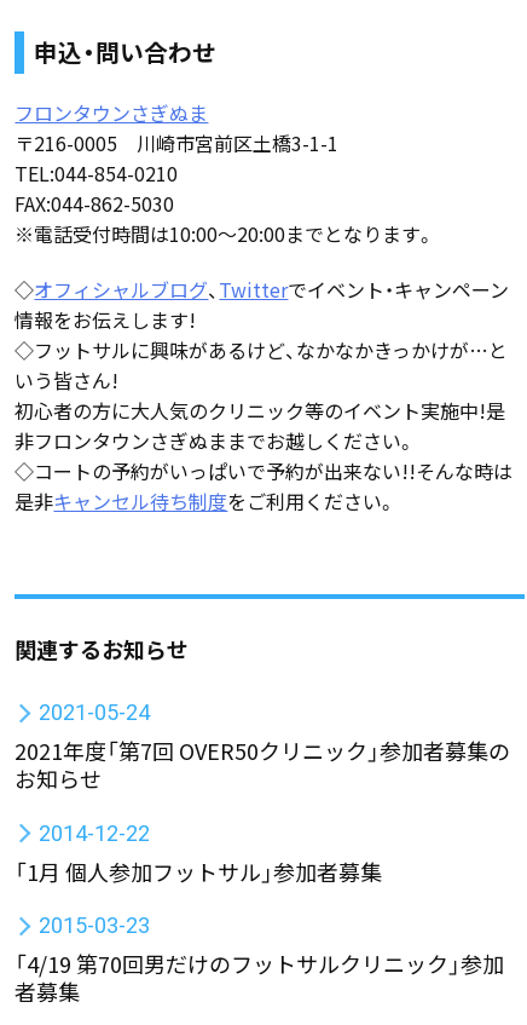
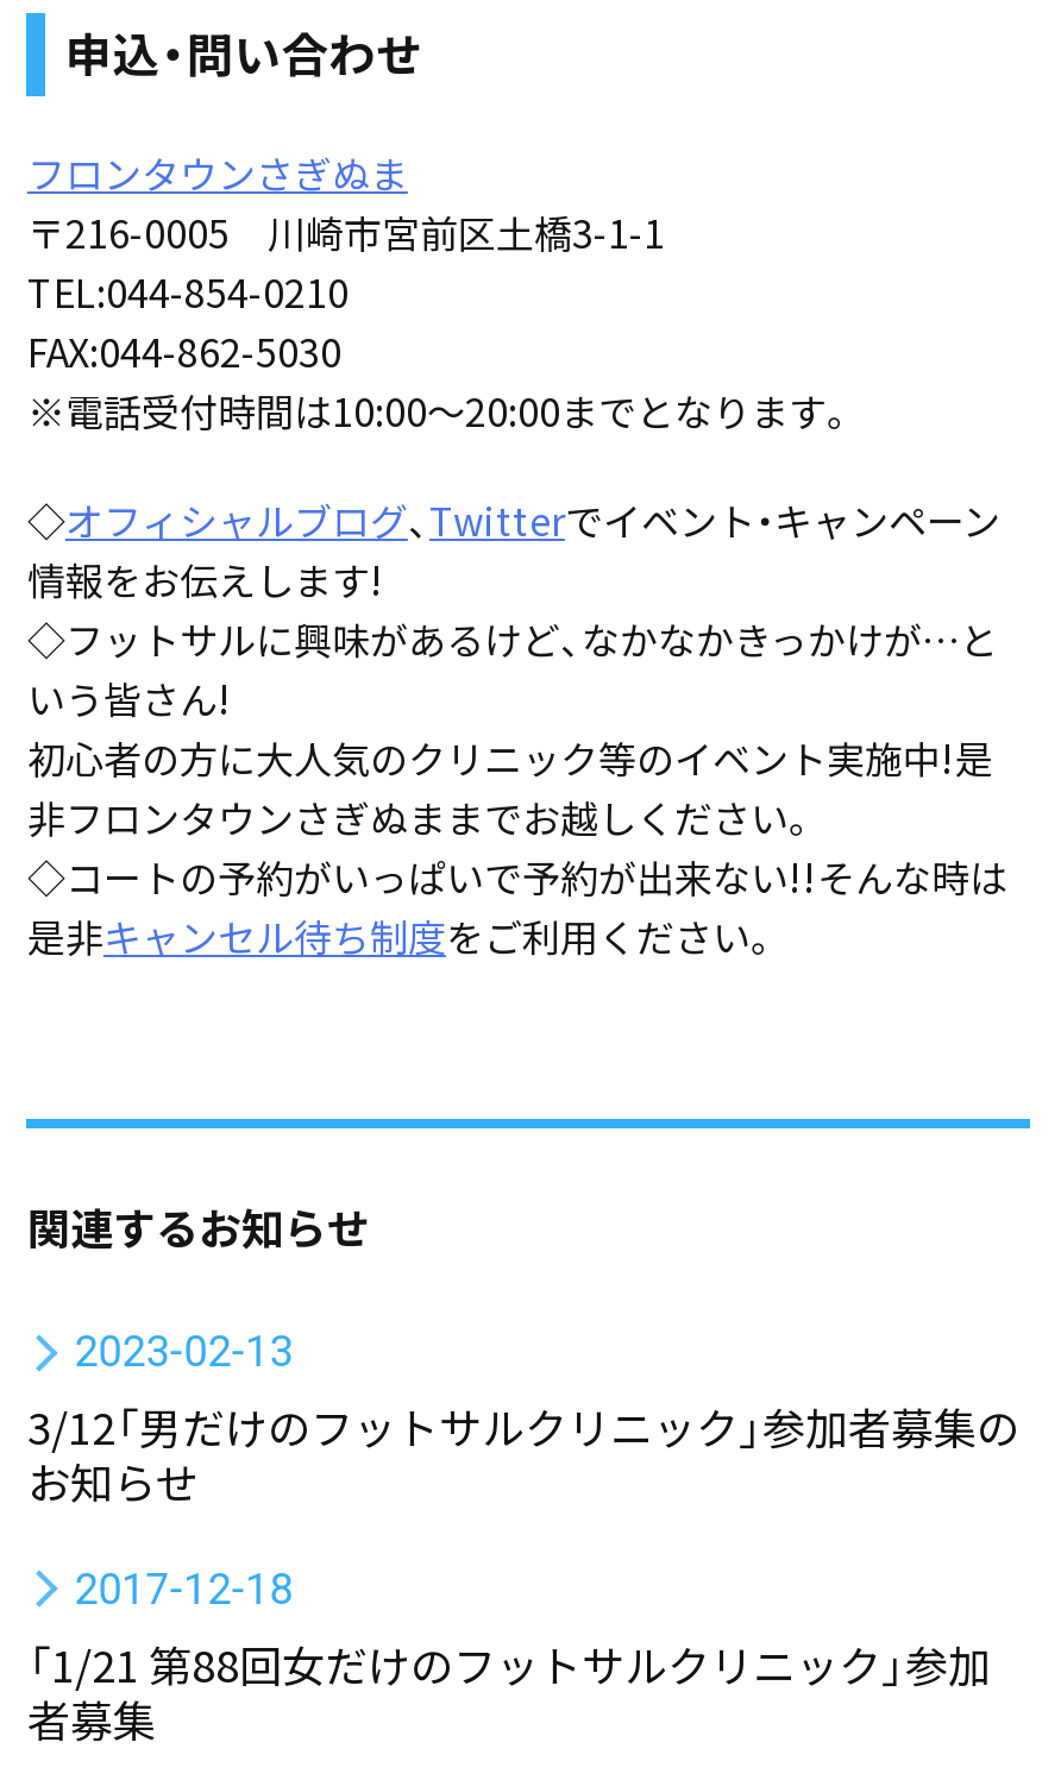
- 2021-05-24
- 2021年度「第7回 OVER50クリニック」参加者募集の
+ 2023-02-13
+ 3/12「男だけのフットサルクリニック」参加者募集の

- 2014-12-22
- 「1月 個人参加フットサル」参加者募集
- 2015-03-23
- 「4/19 第70回男だけのフットサルクリニック」参加
+ 2017-12-18
+ 「1/21 第88回女だけのフットサルクリニック」参加
